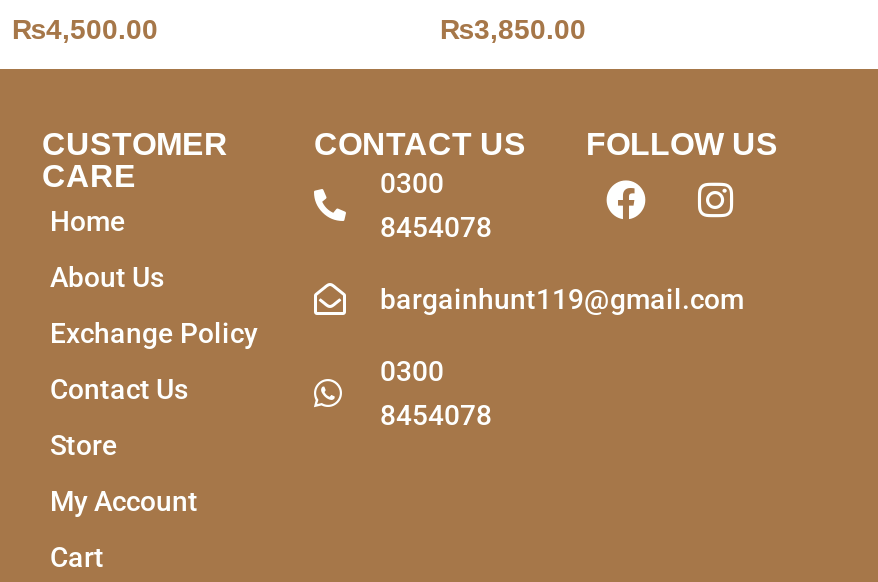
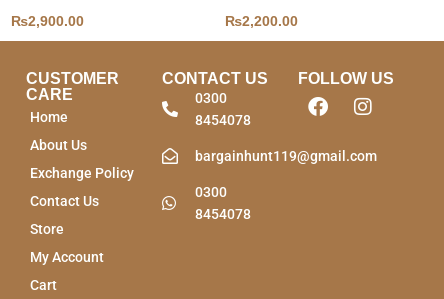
- ₨4,500.00
+ ₨2,900.00

- ₨3,850.00
+ ₨2,200.00
